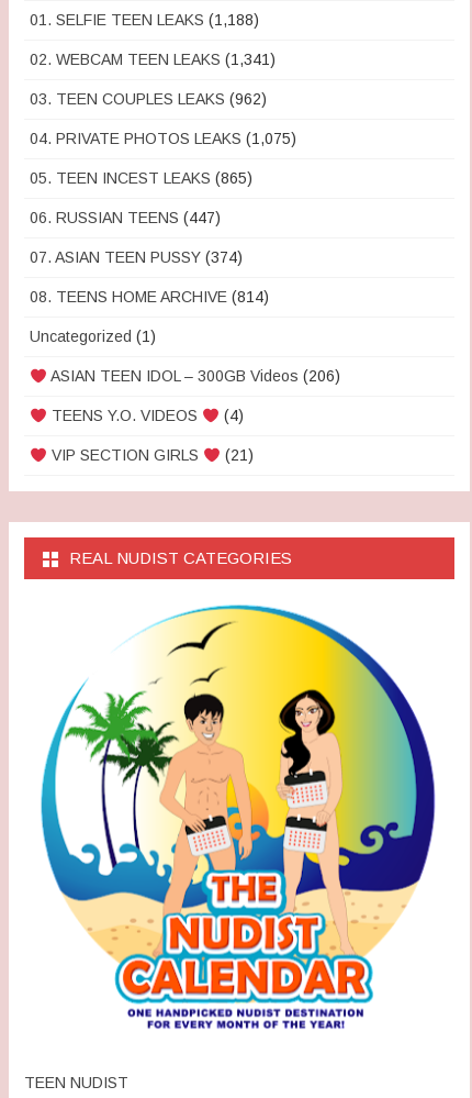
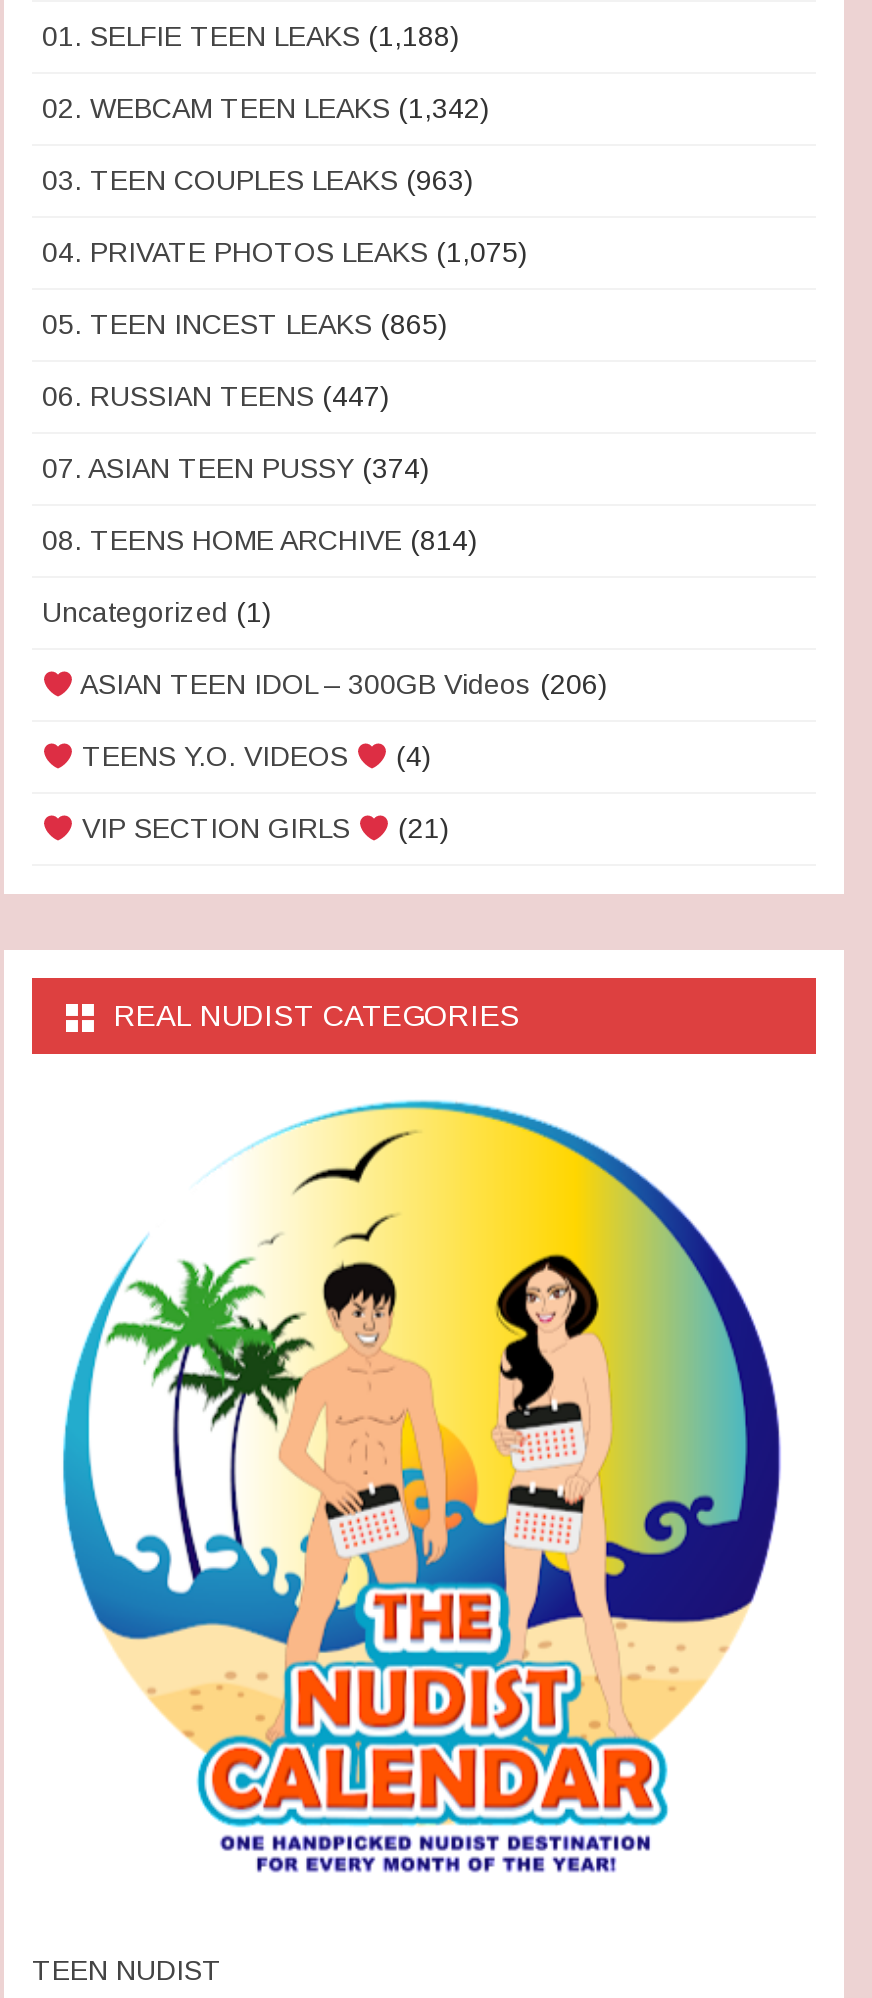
- 02. WEBCAM TEEN LEAKS (1,341)
+ 02. WEBCAM TEEN LEAKS (1,342)

- 03. TEEN COUPLES LEAKS (962)
+ 03. TEEN COUPLES LEAKS (963)
